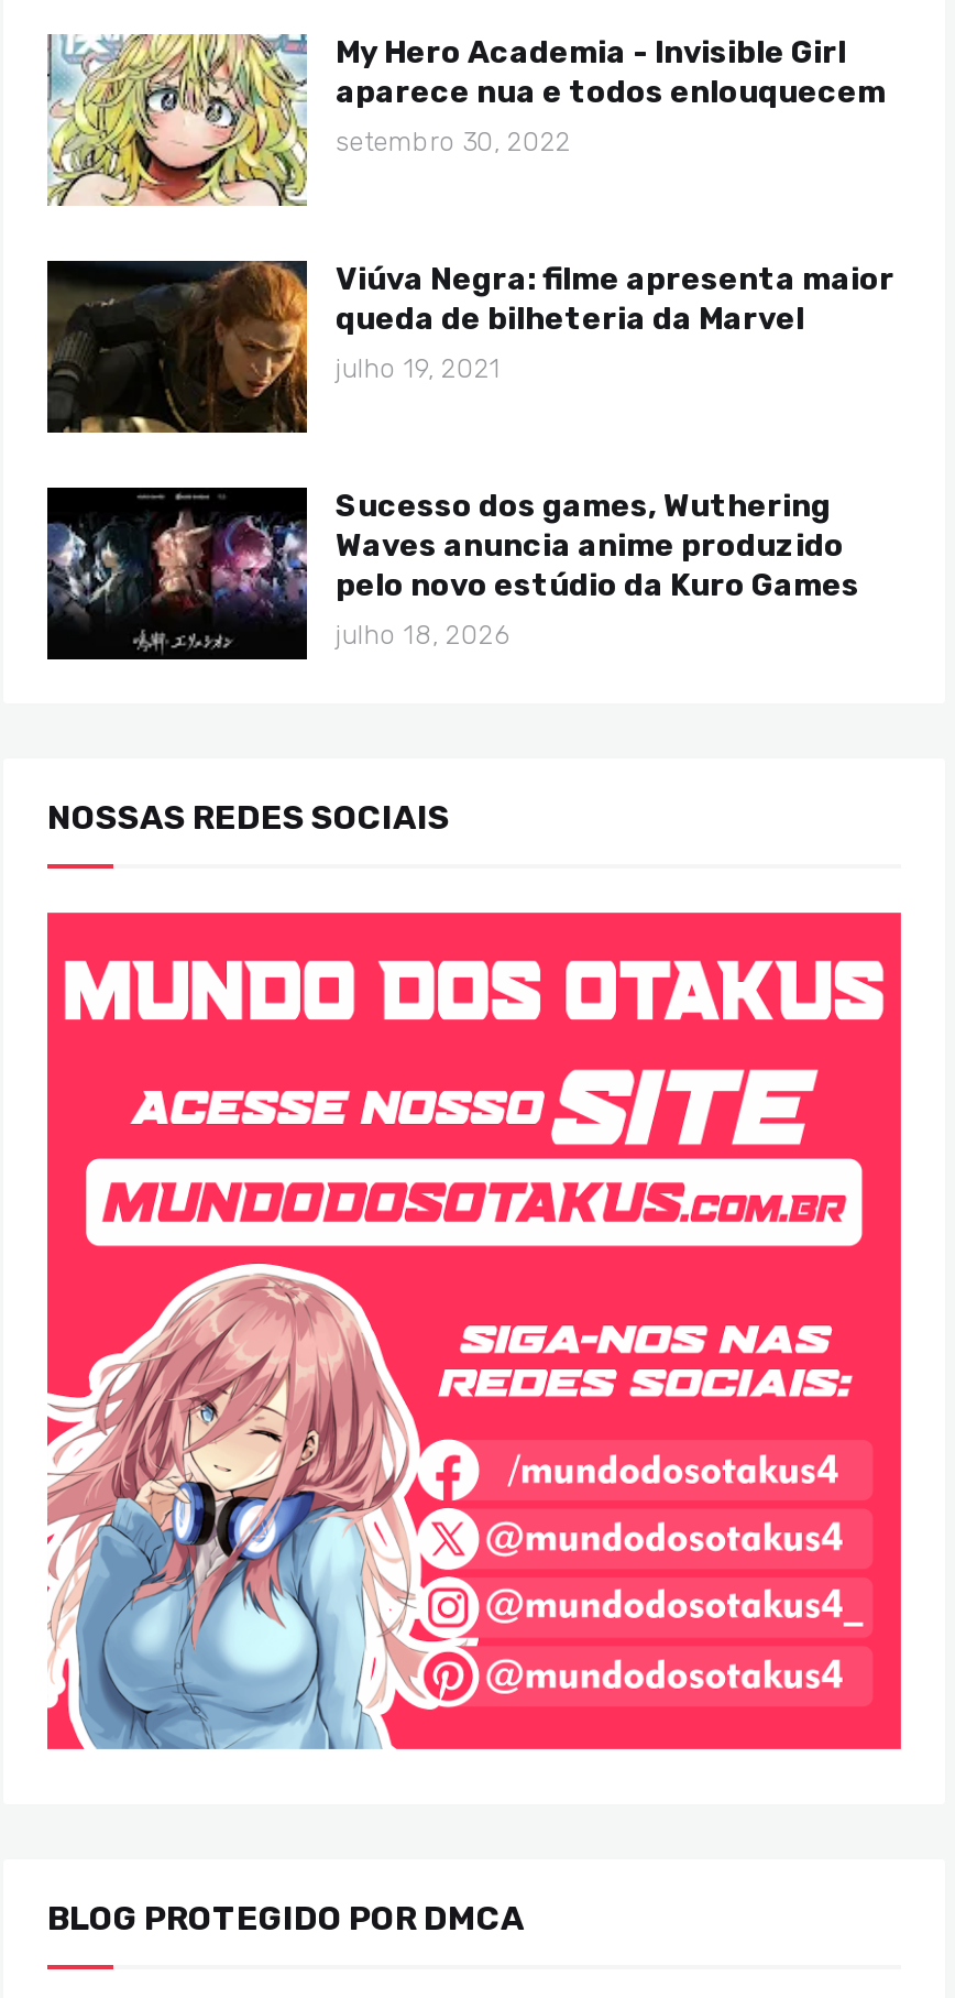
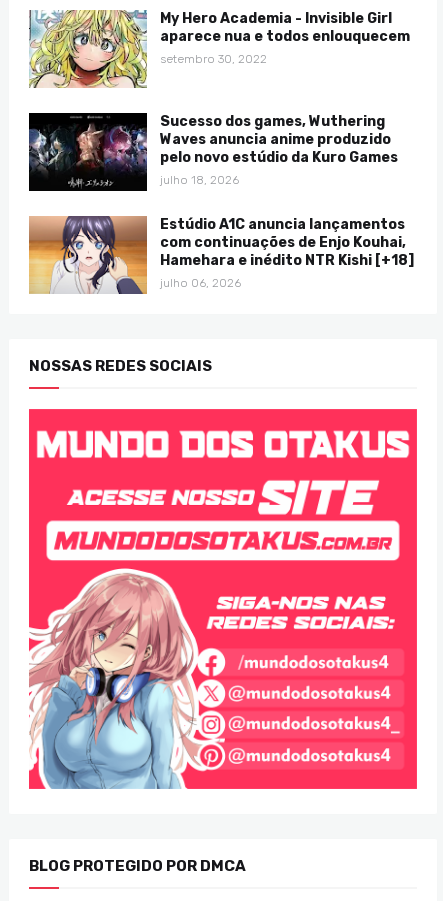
- [image]
- Viúva Negra: filme apresenta maior
- queda de bilheteria da Marvel
- julho 19, 2021

moved up: [image] | Sucesso dos games, Wuthering | Waves anuncia anime produzido | pelo novo estúdio da Kuro Games | julho 18, 2026

+ [image]
+ Estúdio A1C anuncia lançamentos
+ com continuações de Enjo Kouhai,
+ Hamehara e inédito NTR Kishi [+18]
+ julho 06, 2026
